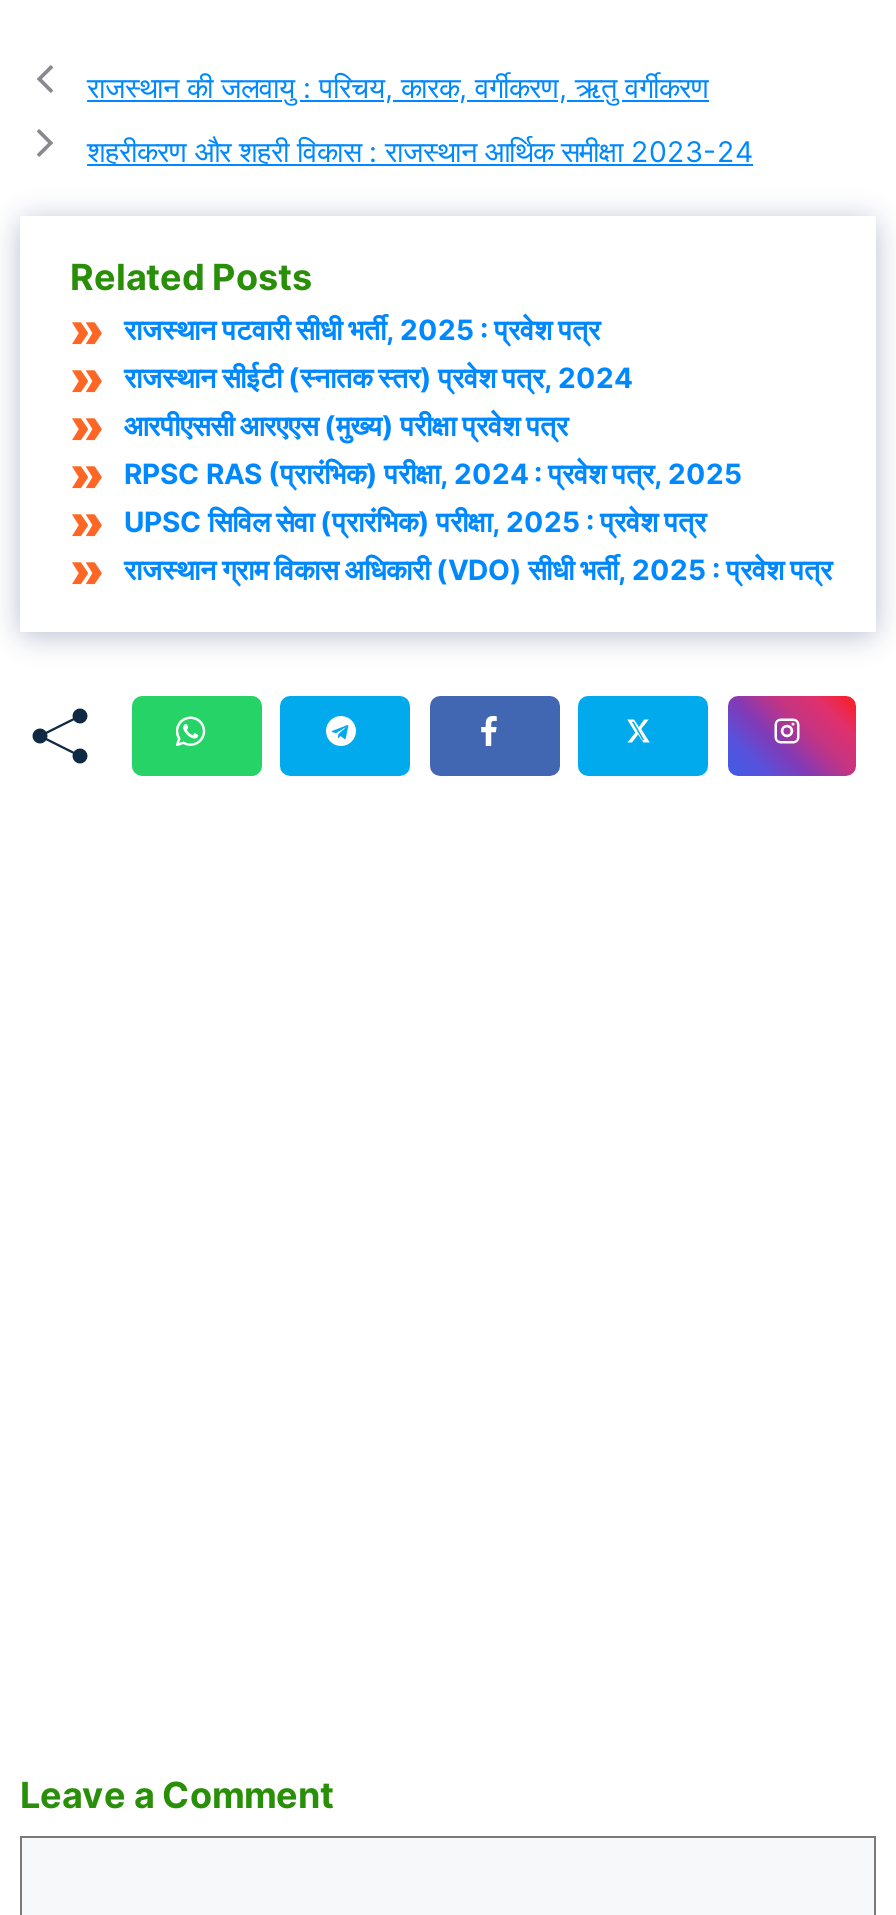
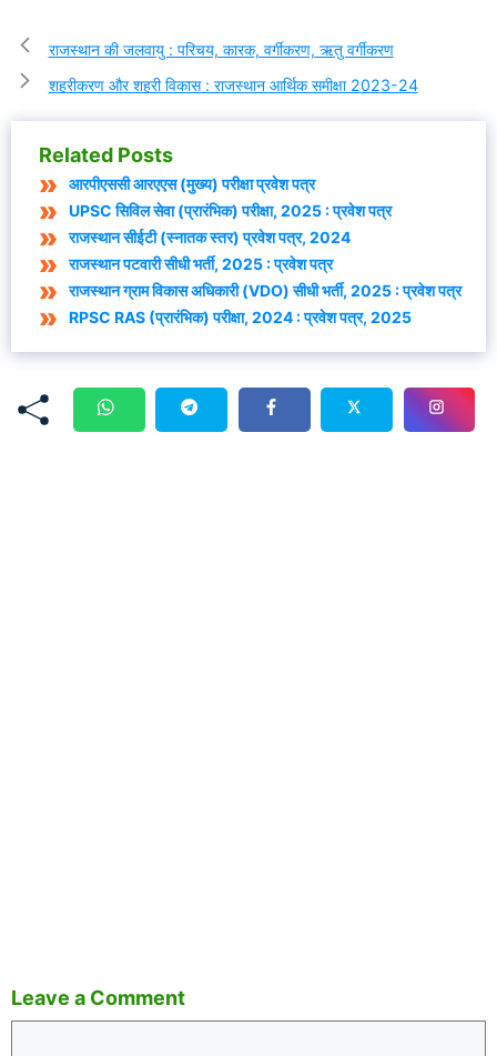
moved down: राजस्थान सीईटी (स्नातक स्तर) प्रवेश पत्र, 2024 | राजस्थान पटवारी सीधी भर्ती, 2025 : प्रवेश पत्र

moved up: आरपीएससी आरएएस (मुख्य) परीक्षा प्रवेश पत्र

moved down: RPSC RAS (प्रारंभिक) परीक्षा, 2024 : प्रवेश पत्र, 2025

moved up: UPSC सिविल सेवा (प्रारंभिक) परीक्षा, 2025 : प्रवेश पत्र

moved up: राजस्थान ग्राम विकास अधिकारी (VDO) सीधी भर्ती, 2025 : प्रवेश पत्र
